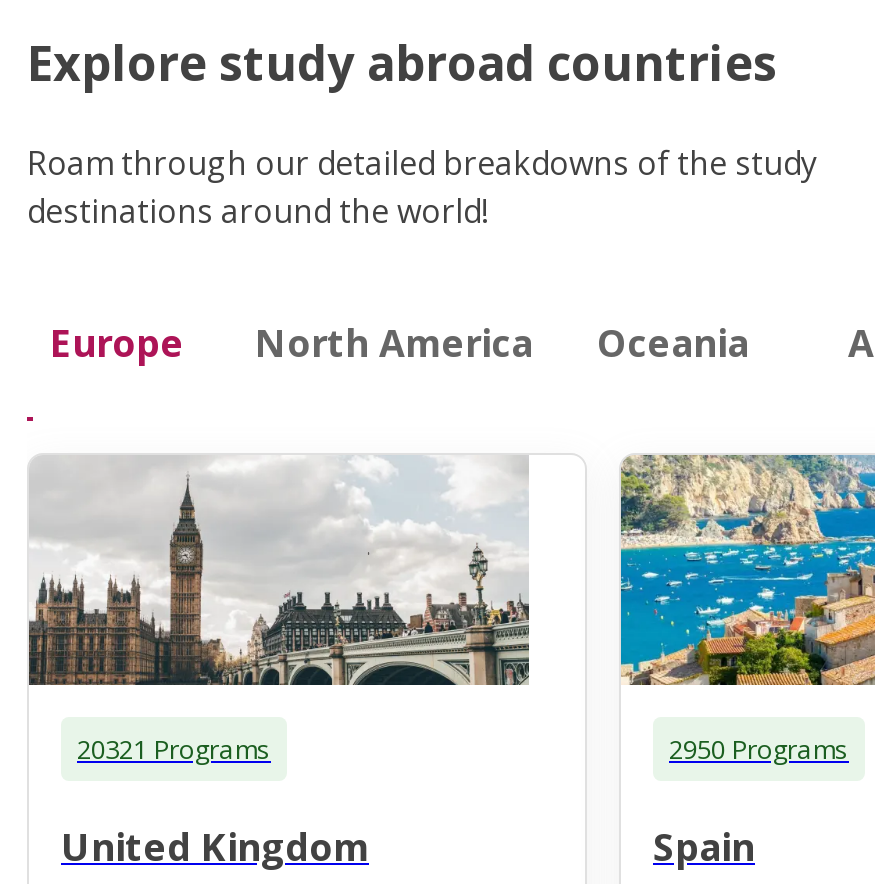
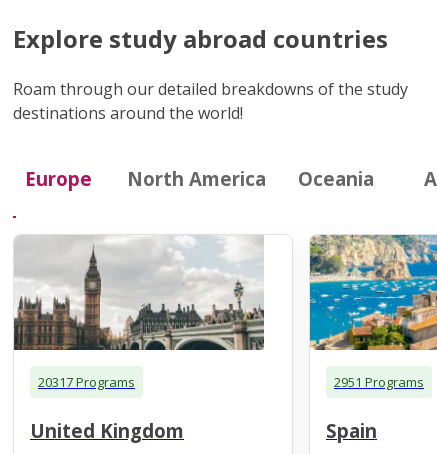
- 20321 Programs
+ 20317 Programs

- 2950 Programs
+ 2951 Programs
